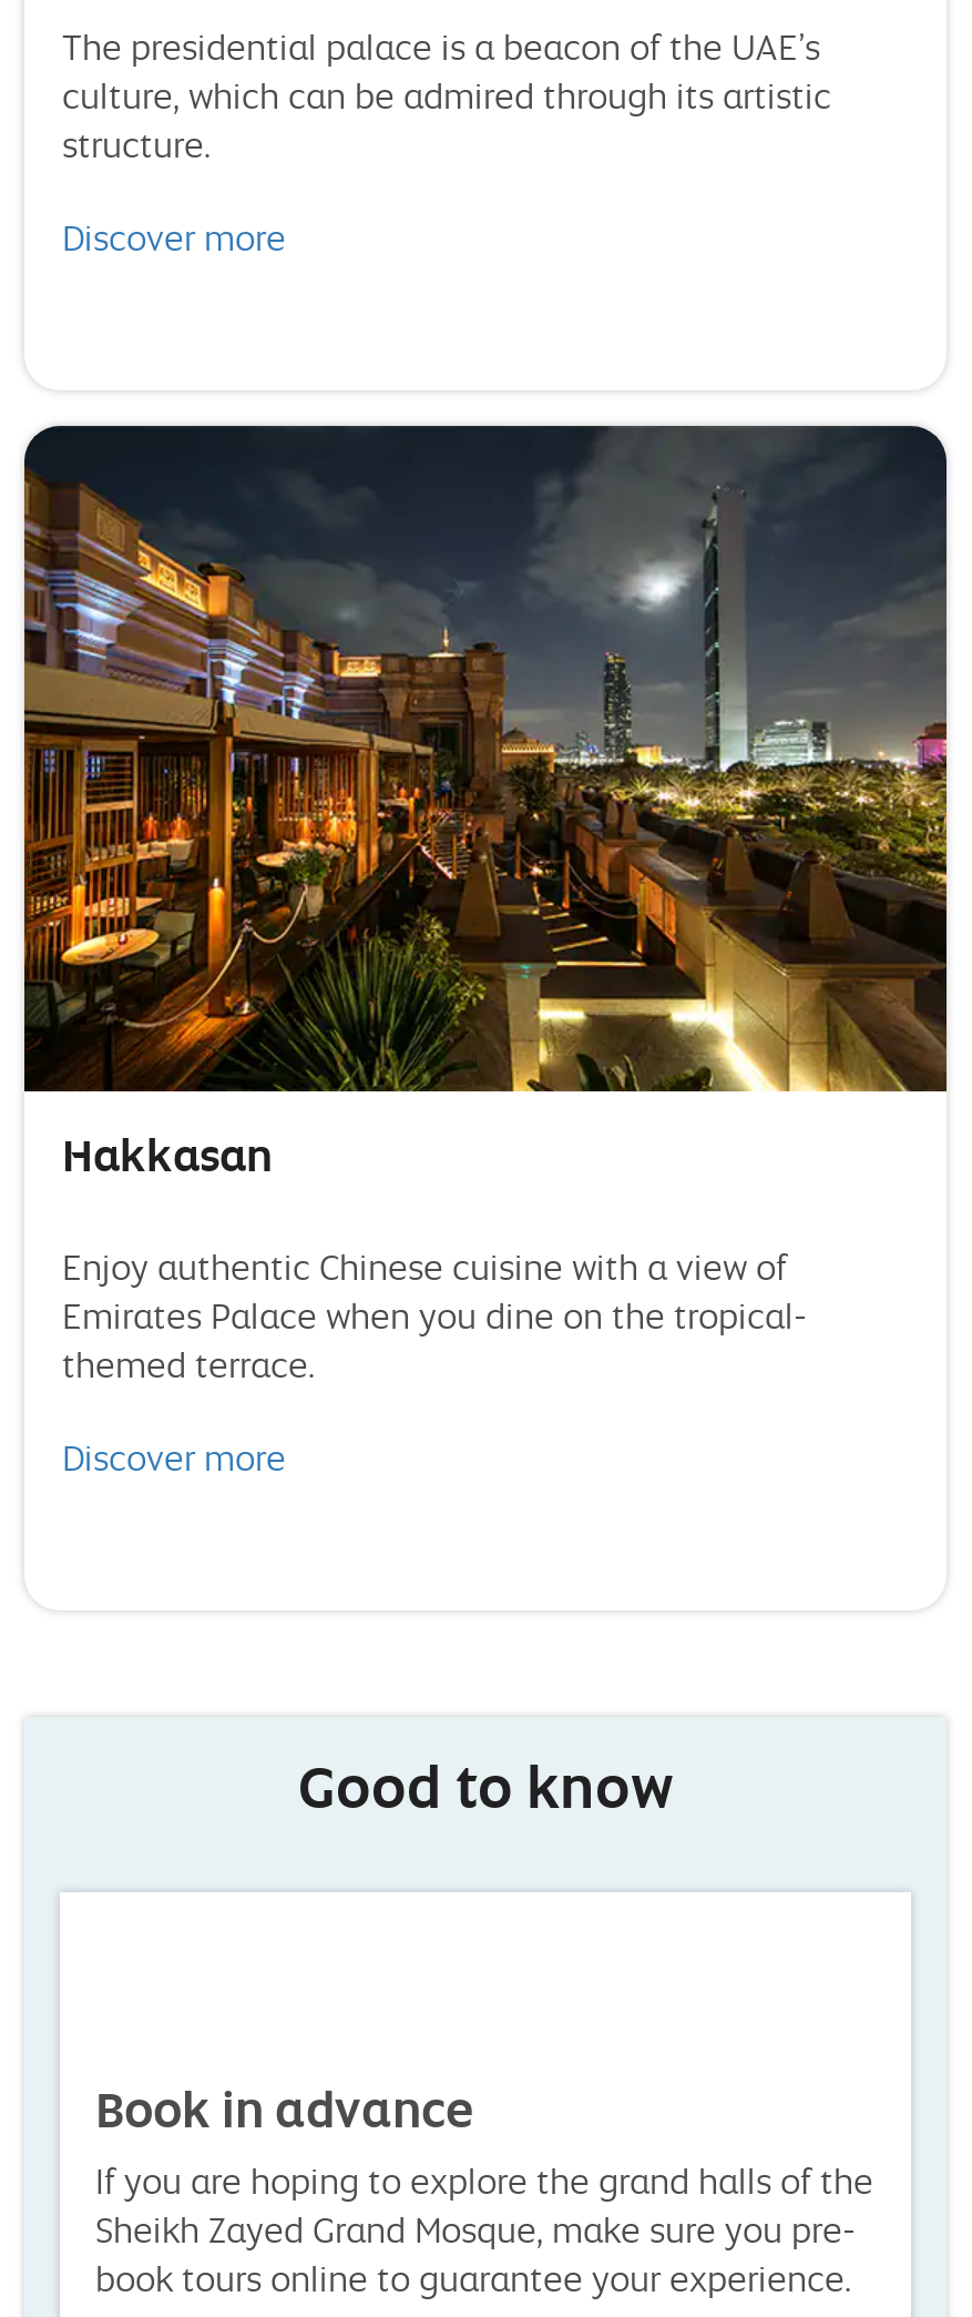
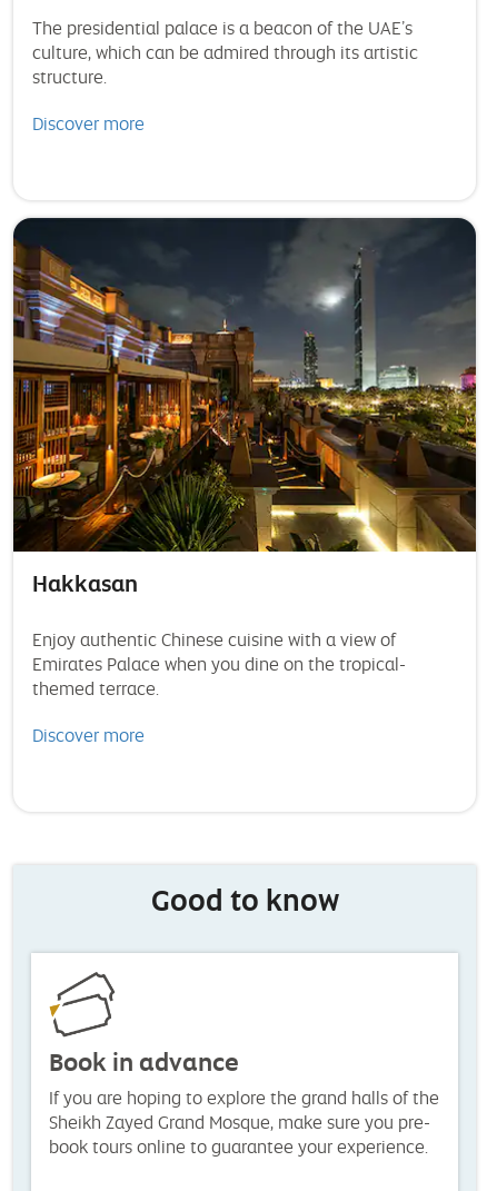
+ [image]
